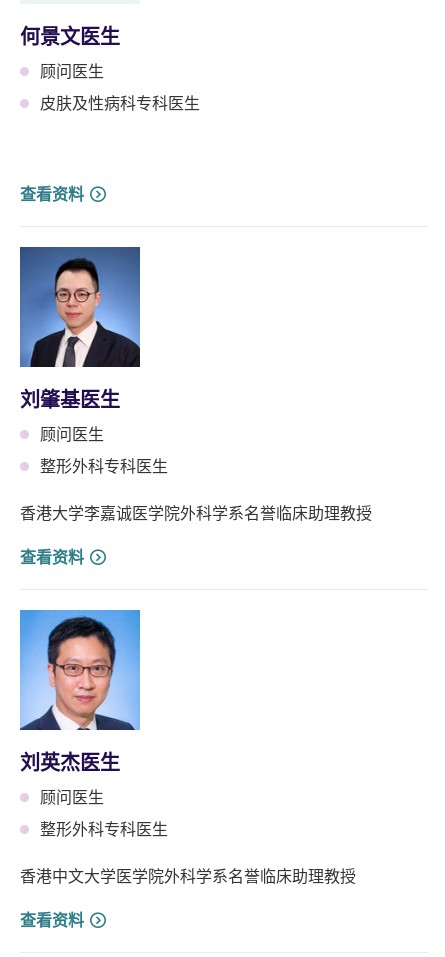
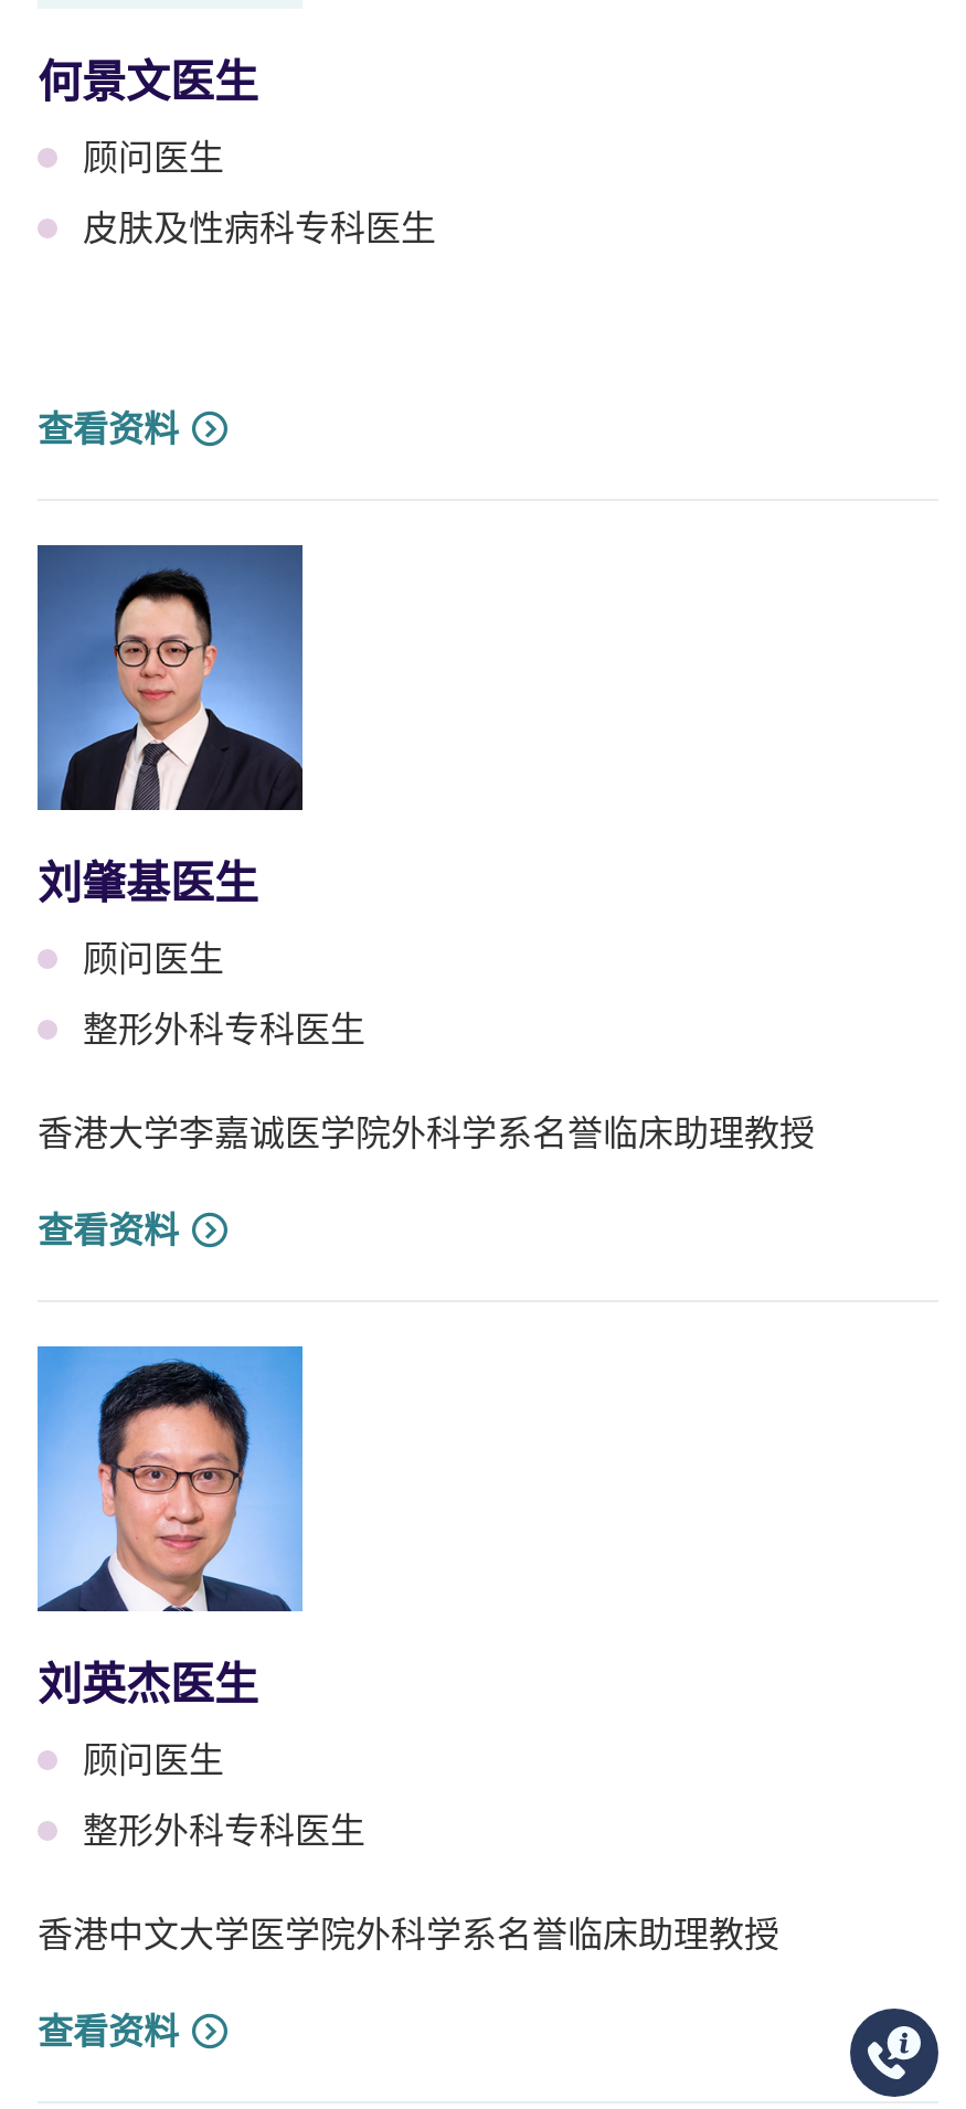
+ [image]
